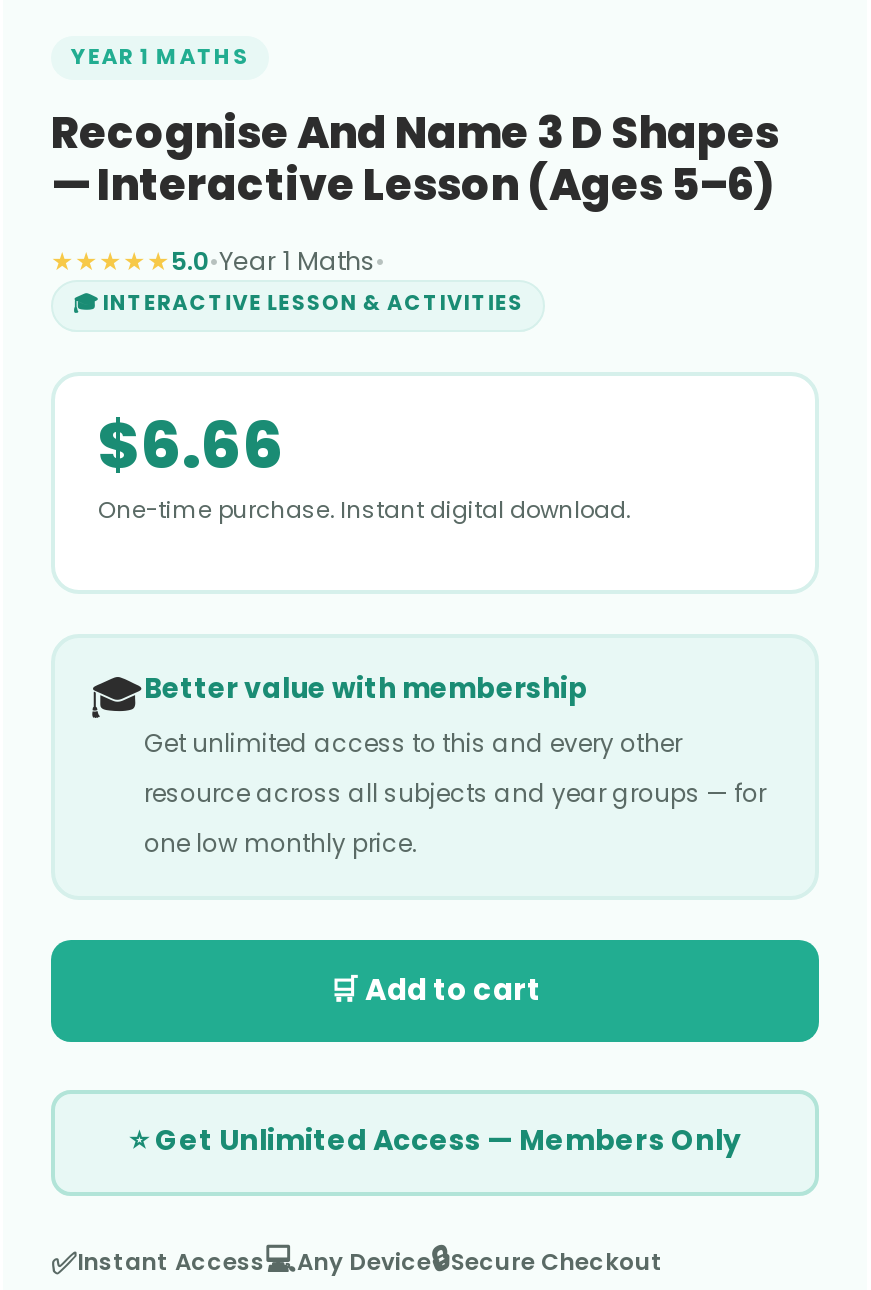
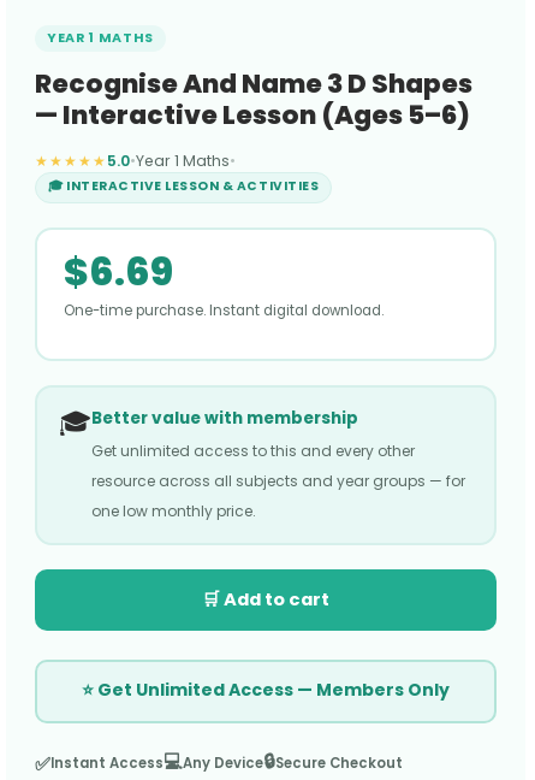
- $6.66
+ $6.69
